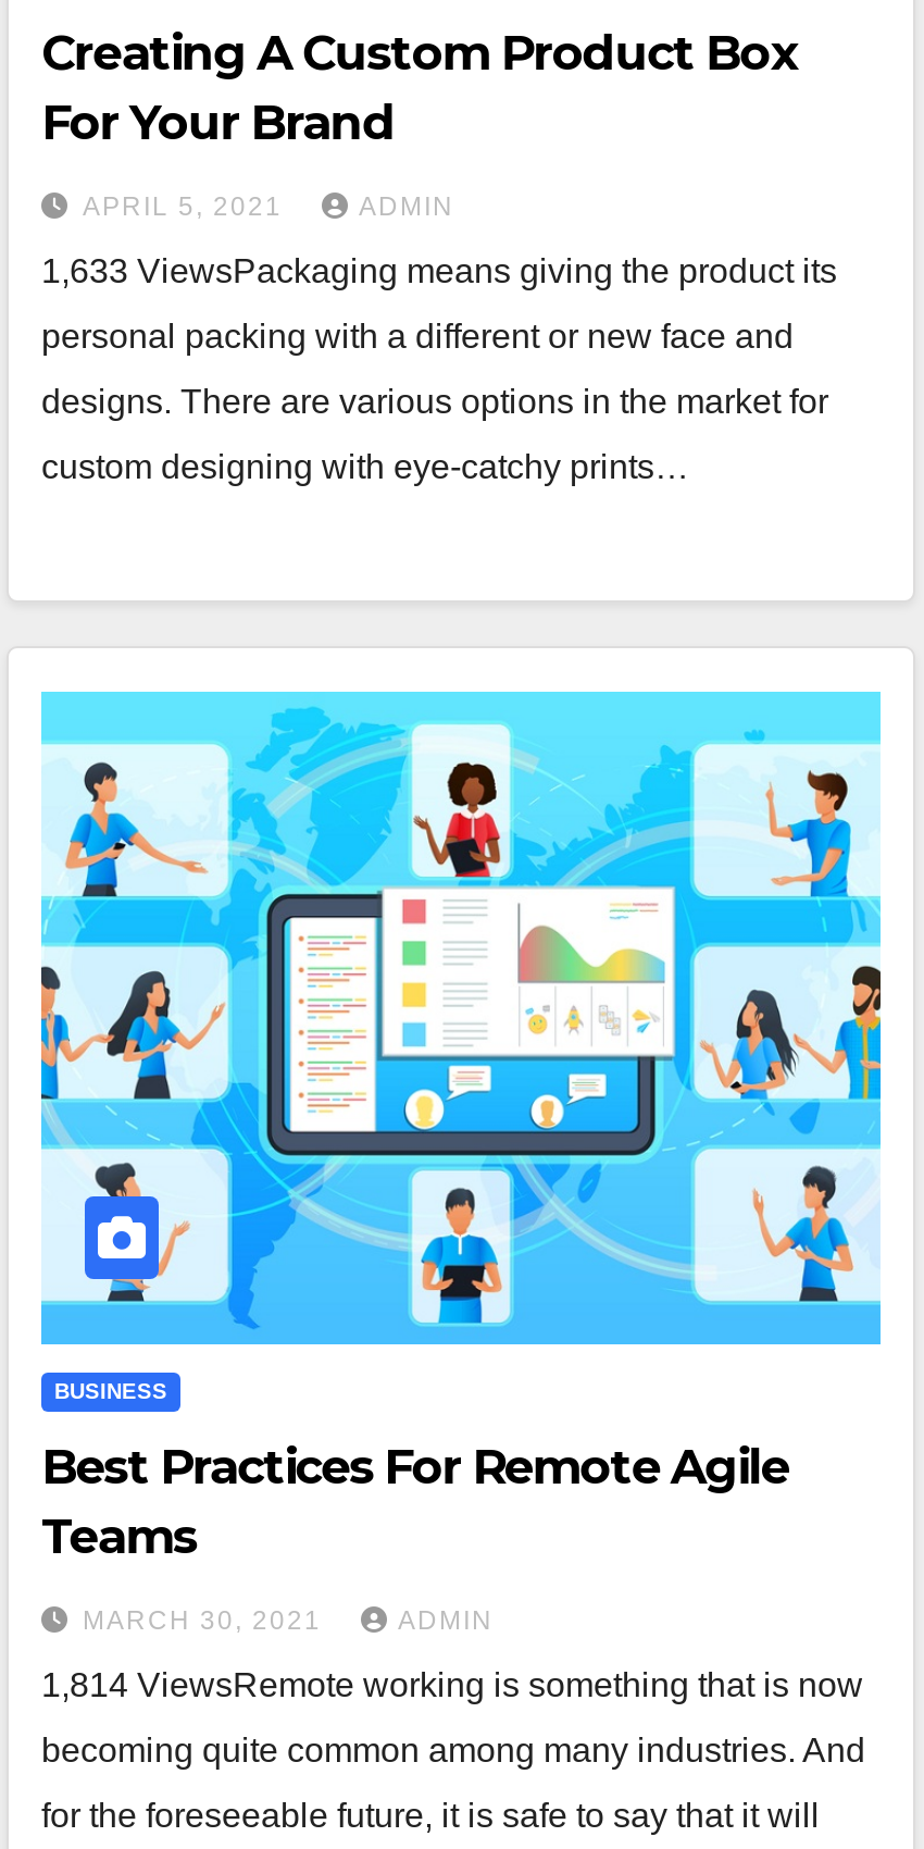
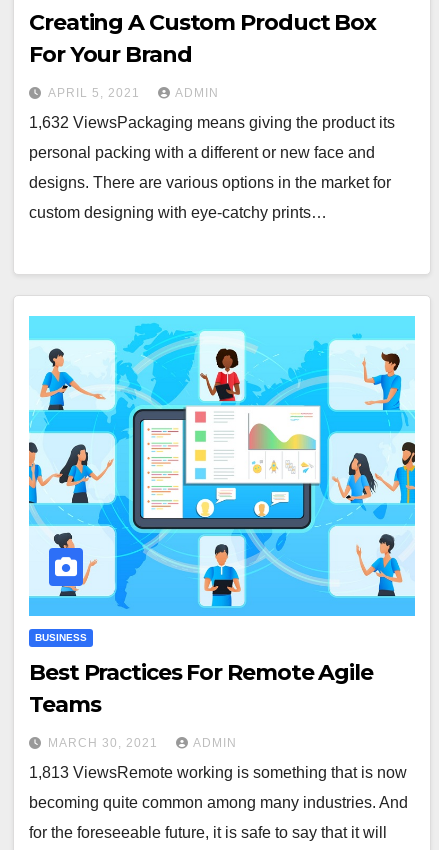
- 1,633 ViewsPackaging means giving the product its
+ 1,632 ViewsPackaging means giving the product its

- 1,814 ViewsRemote working is something that is now
+ 1,813 ViewsRemote working is something that is now
